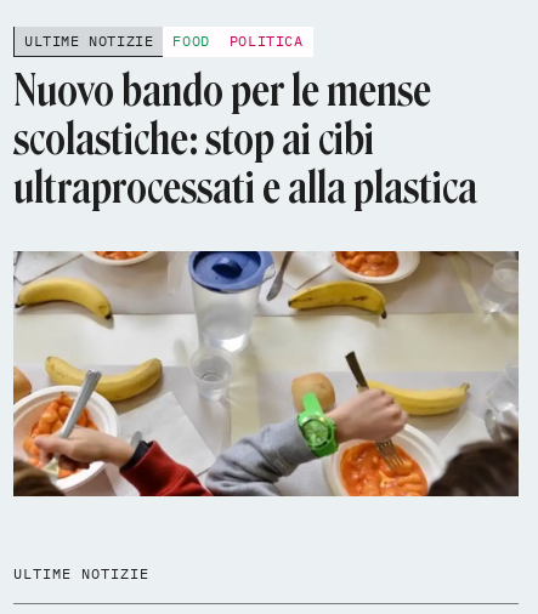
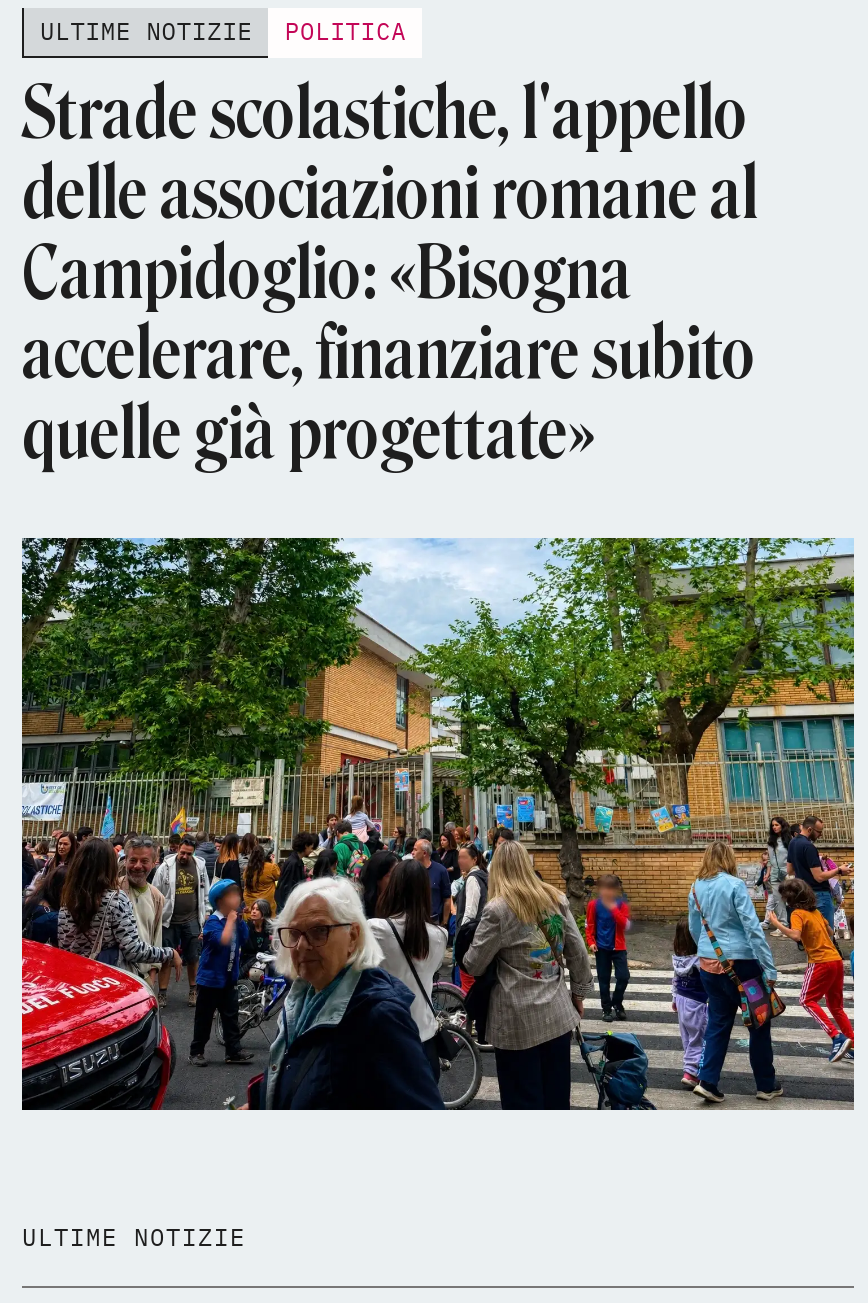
- FOOD

- Nuovo bando per le mense
- scolastiche: stop ai cibi
- ultraprocessati e alla plastica
+ Strade scolastiche, l'appello
+ delle associazioni romane al
+ Campidoglio: «Bisogna
+ accelerare, finanziare subito
+ quelle già progettate»

- [image]
+ [image]
